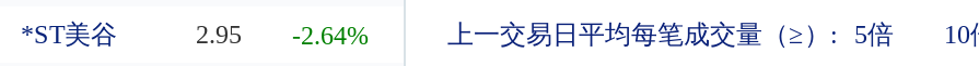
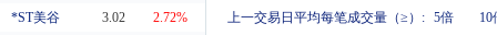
- 2.95
+ 3.02

- -2.64%
+ 2.72%
